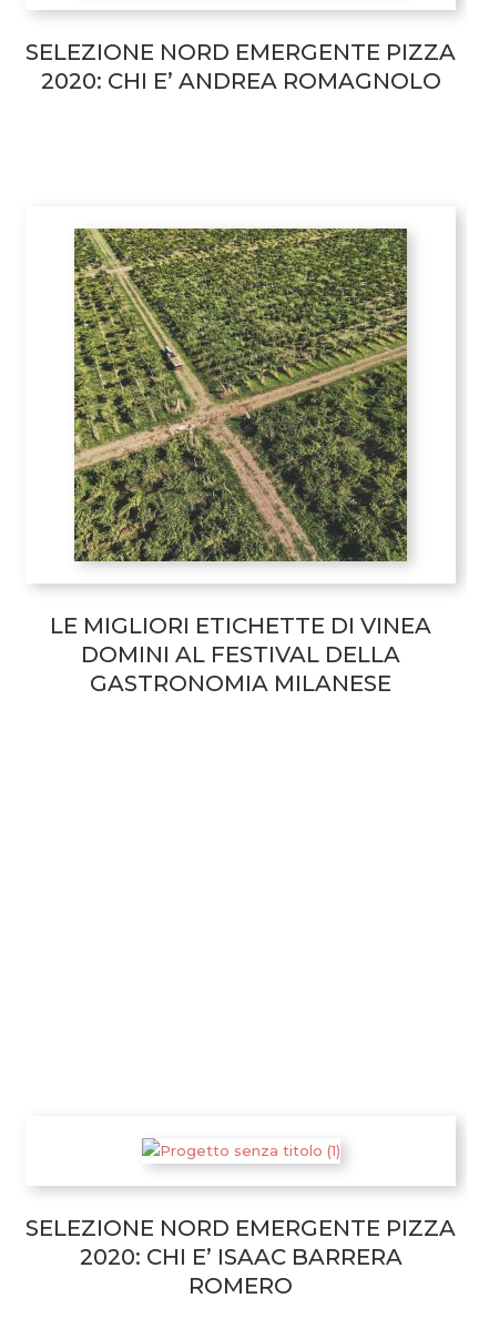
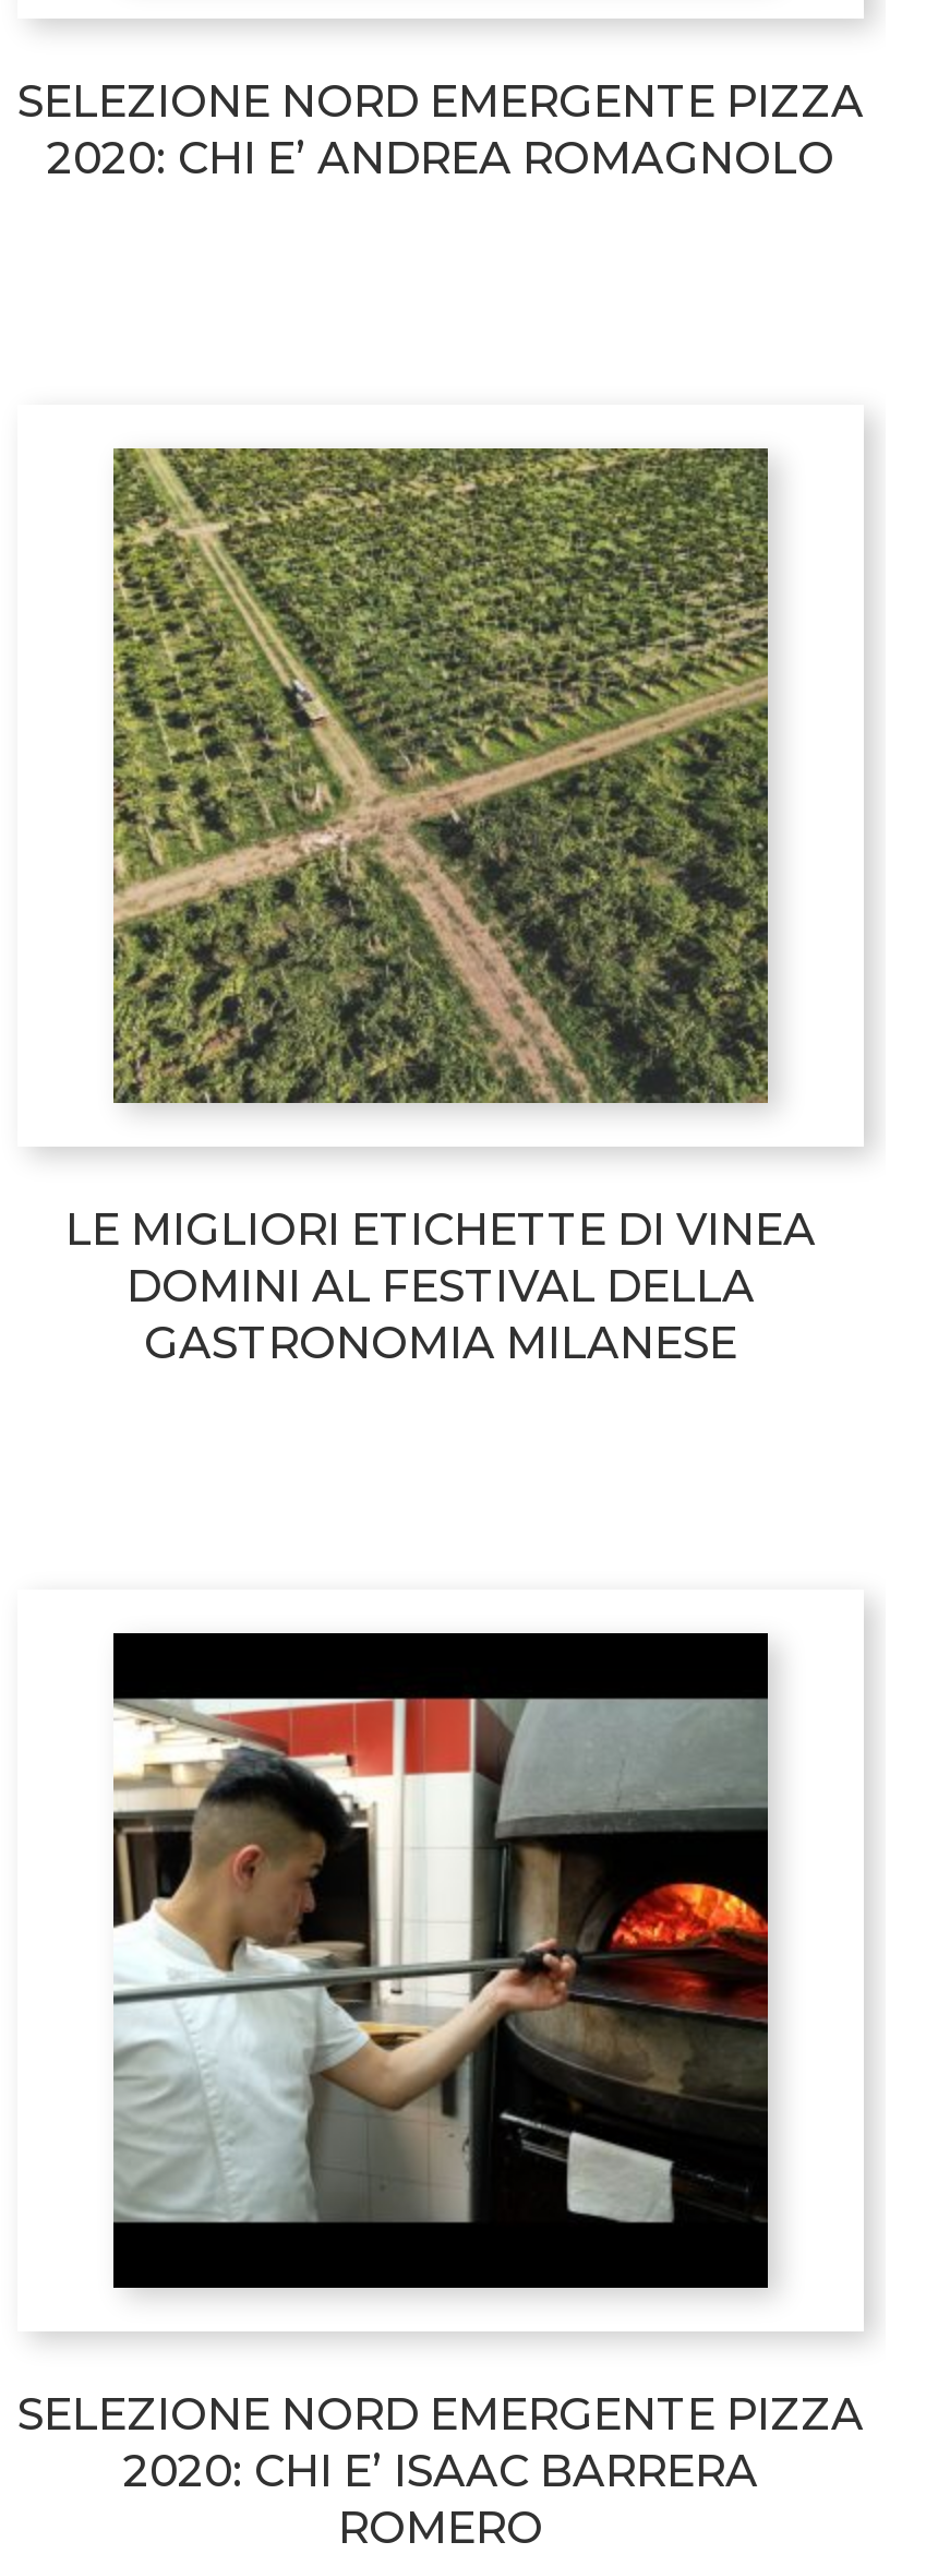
+ [image]
